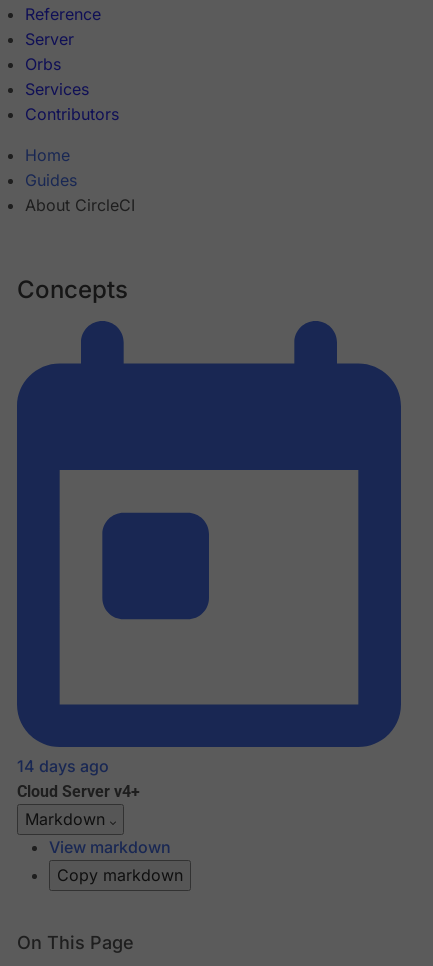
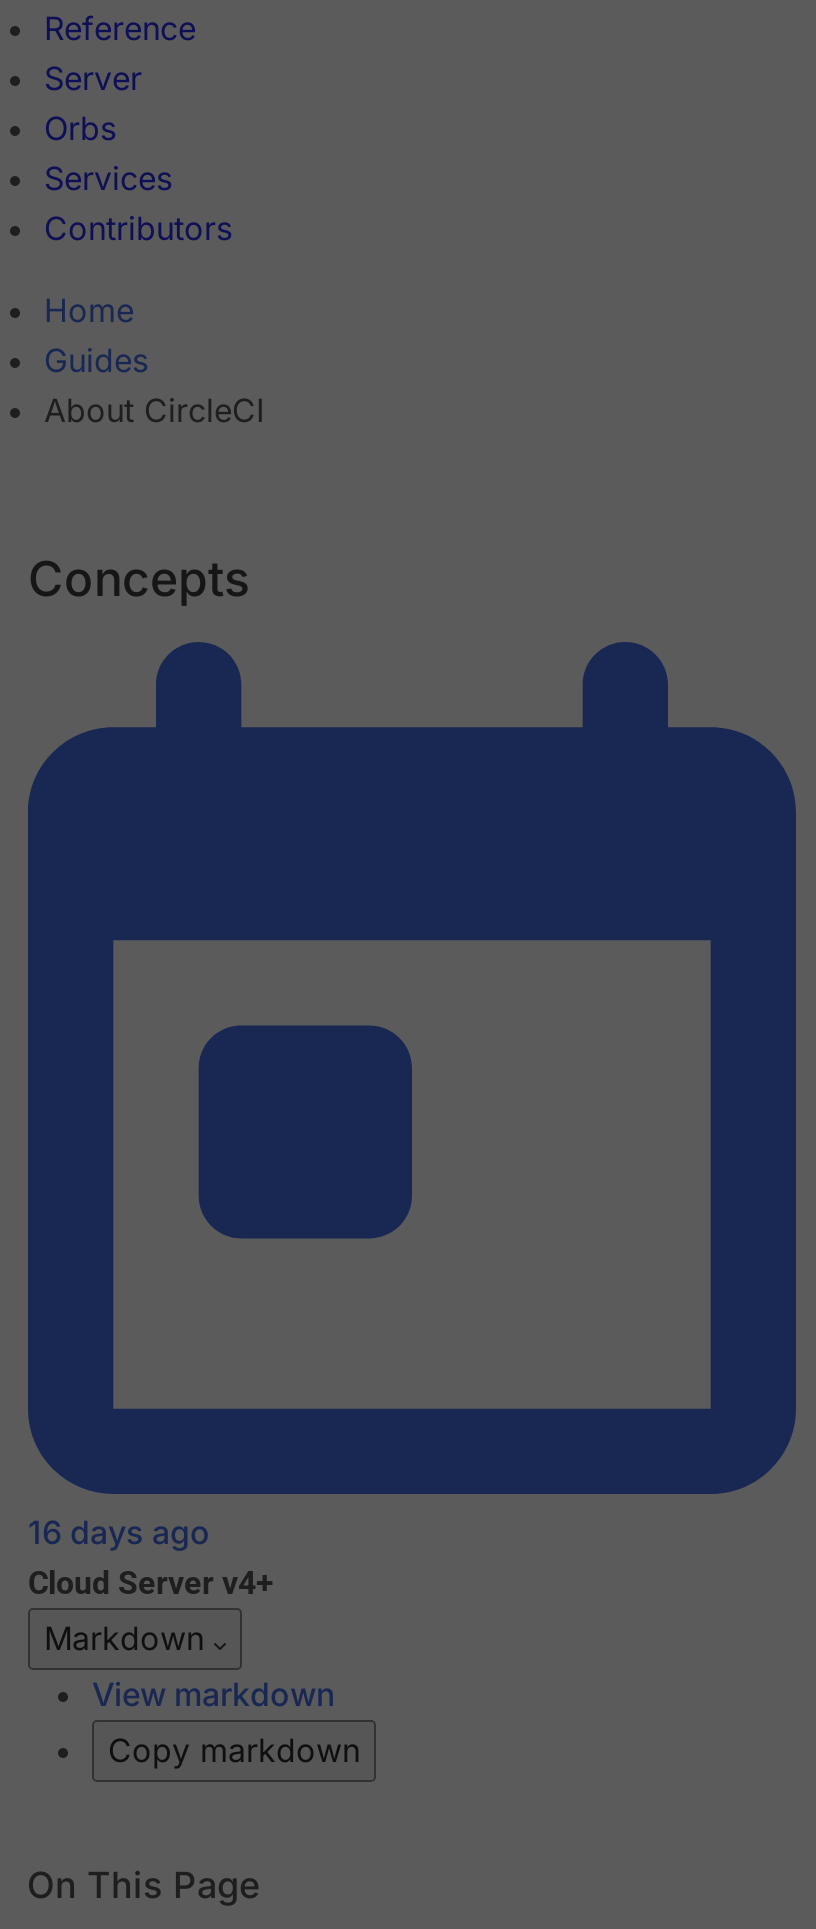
- 14 days ago
+ 16 days ago
